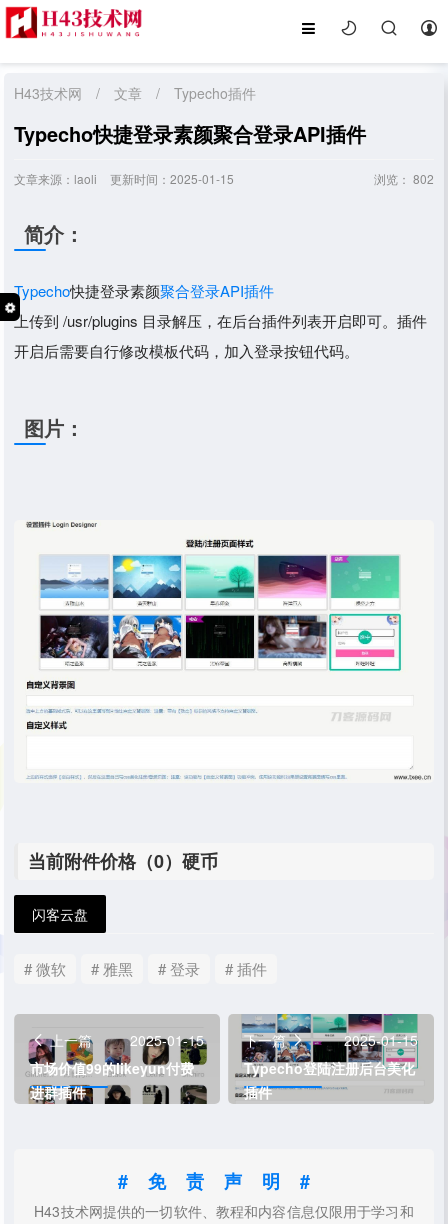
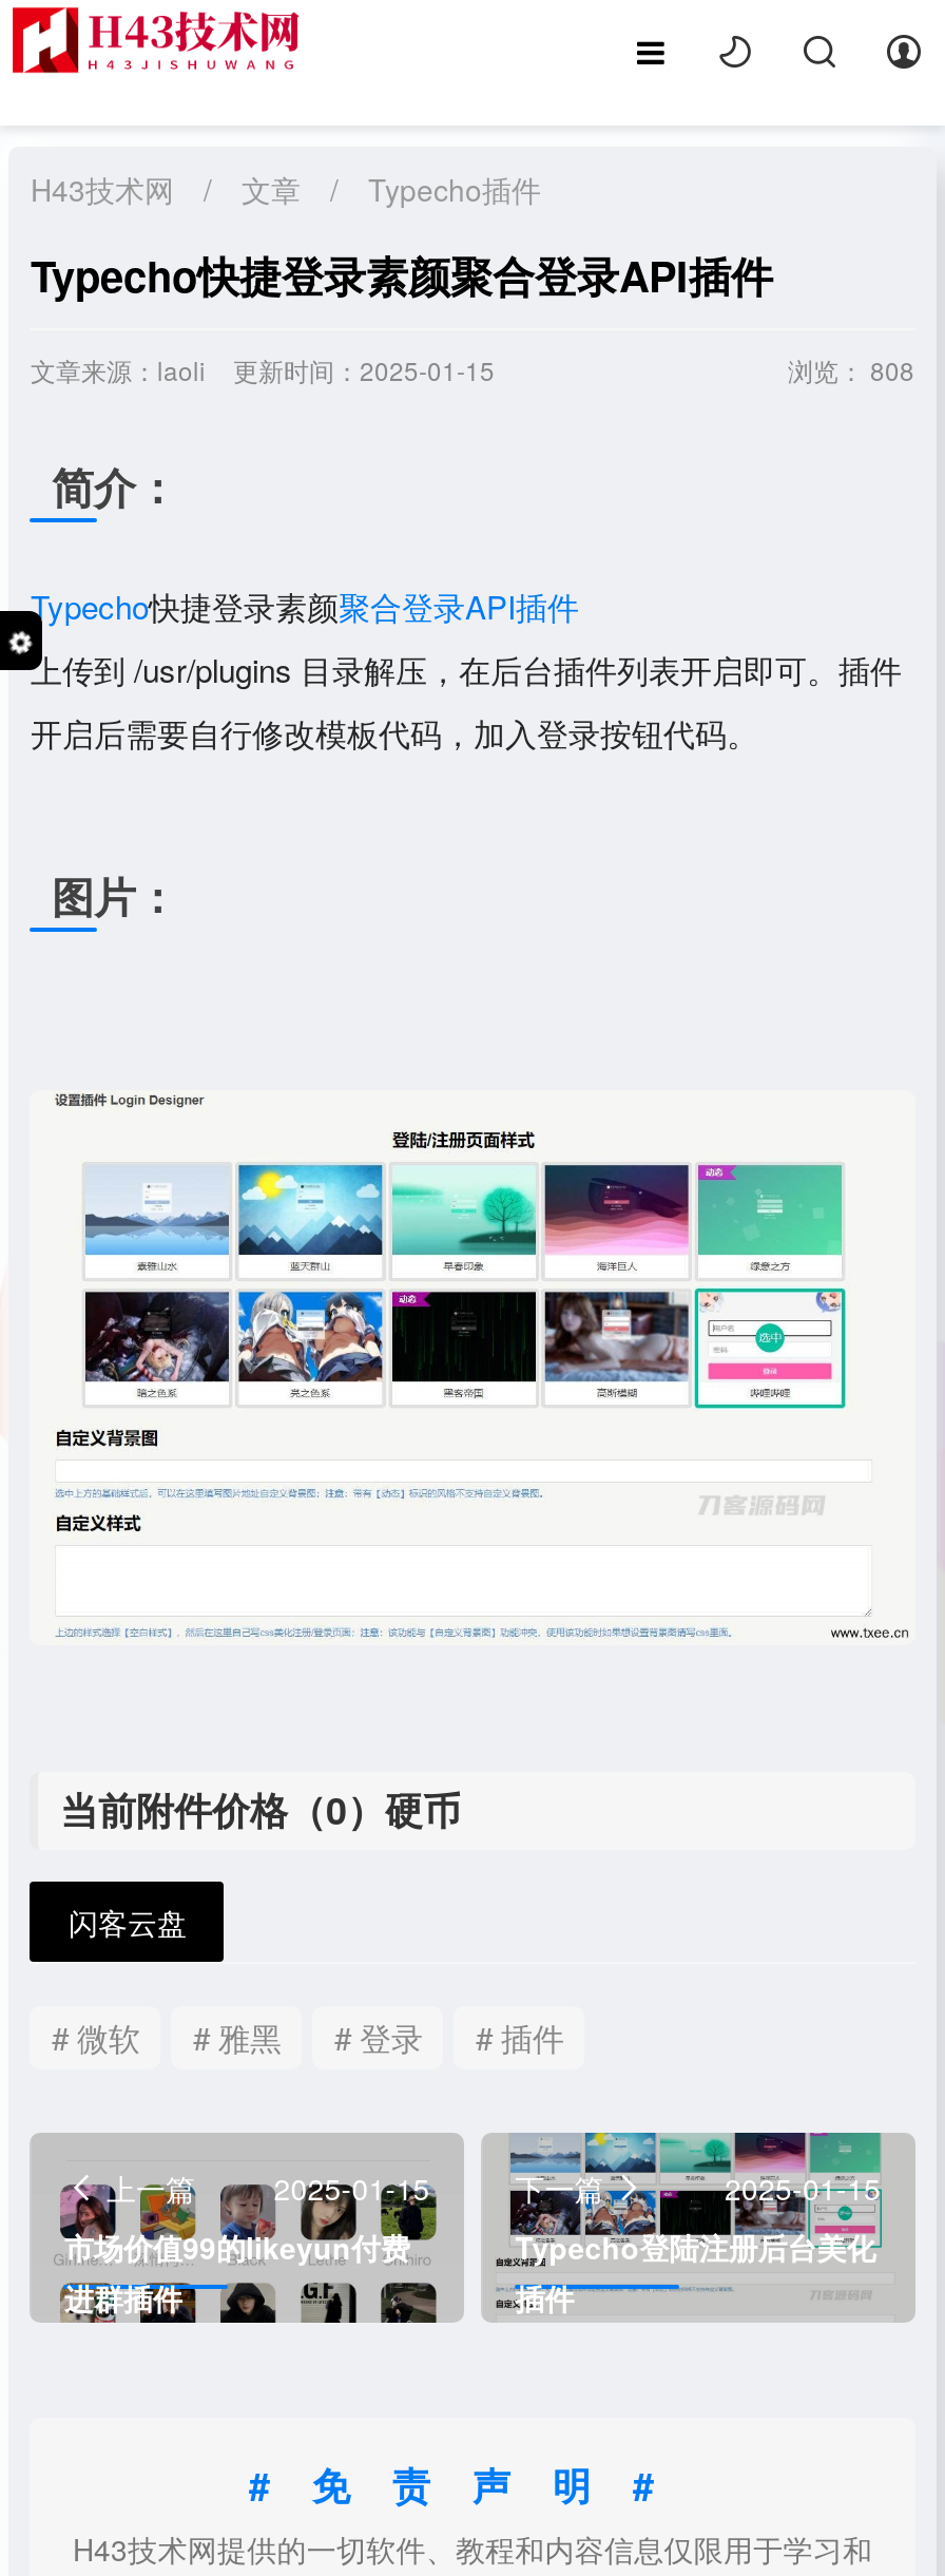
- 浏览：802
+ 浏览：808
